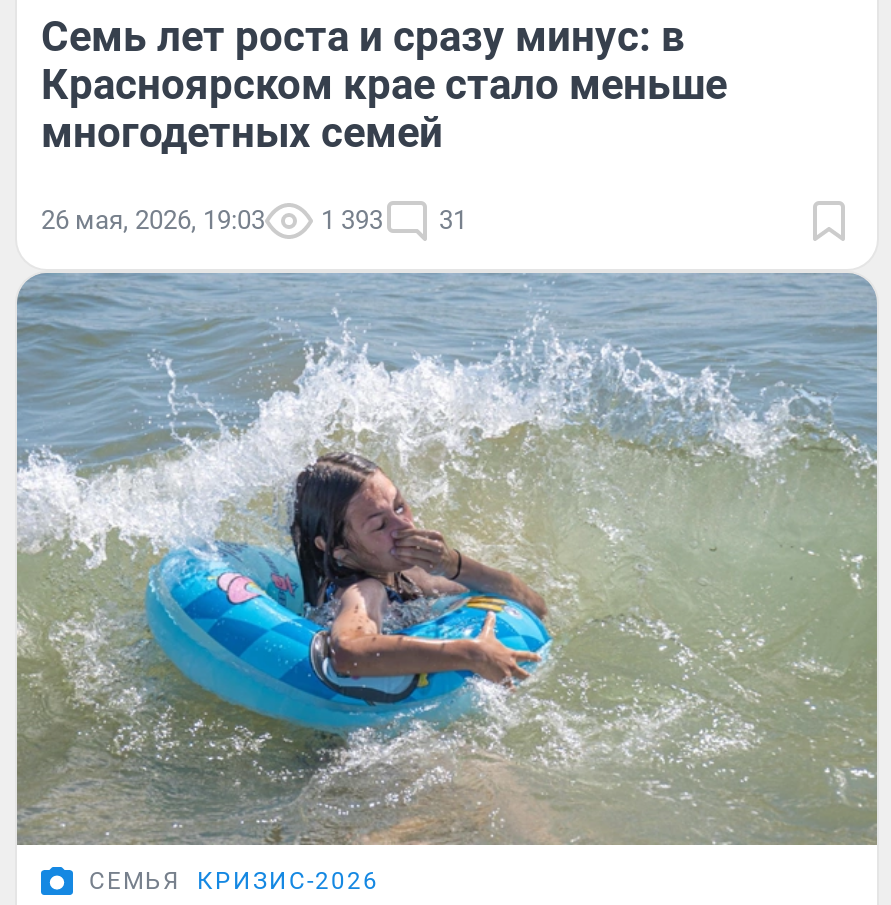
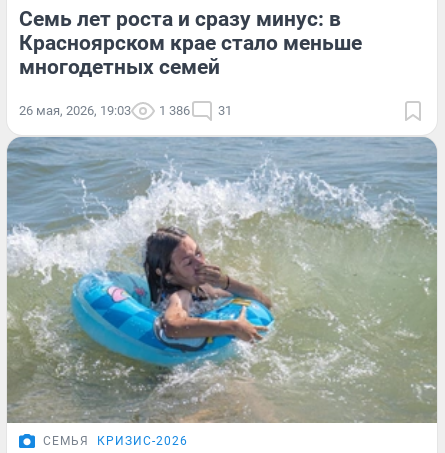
- 26 мая, 2026, 19:03 1 393 31
+ 26 мая, 2026, 19:03 1 386 31
